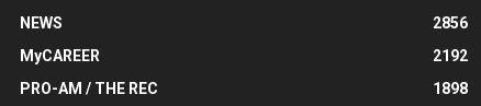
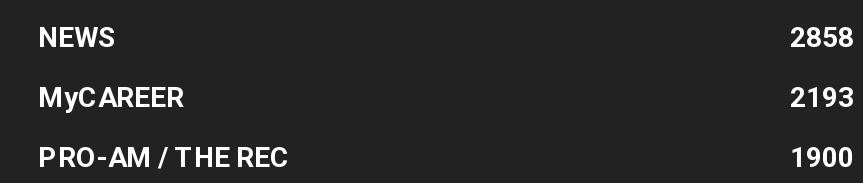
- 2856
+ 2858

- 2192
+ 2193

- 1898
+ 1900
